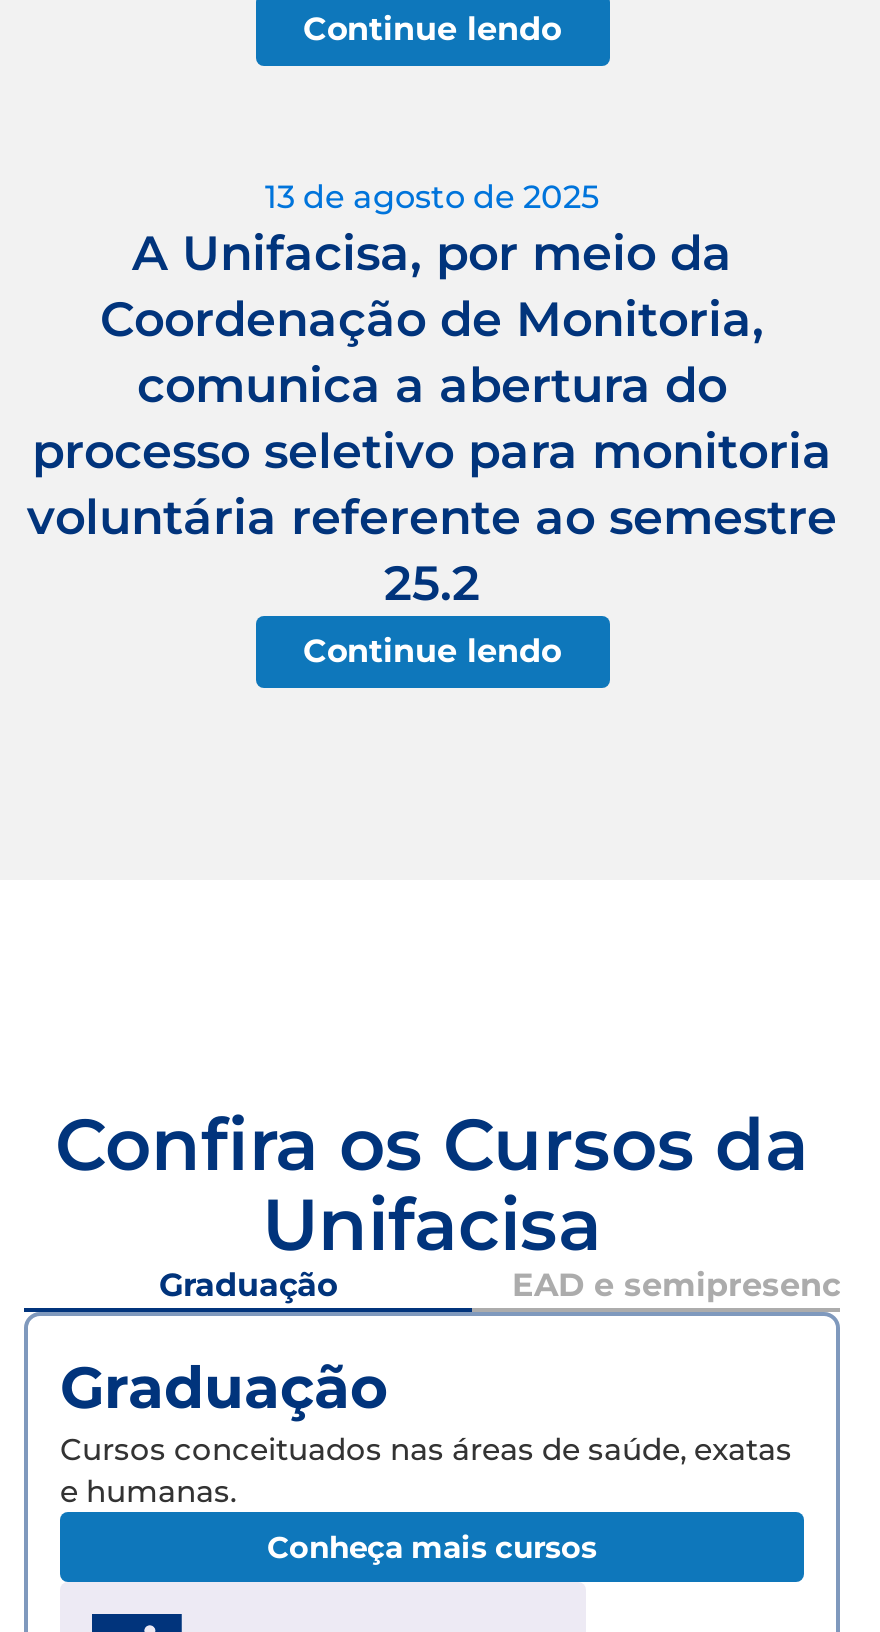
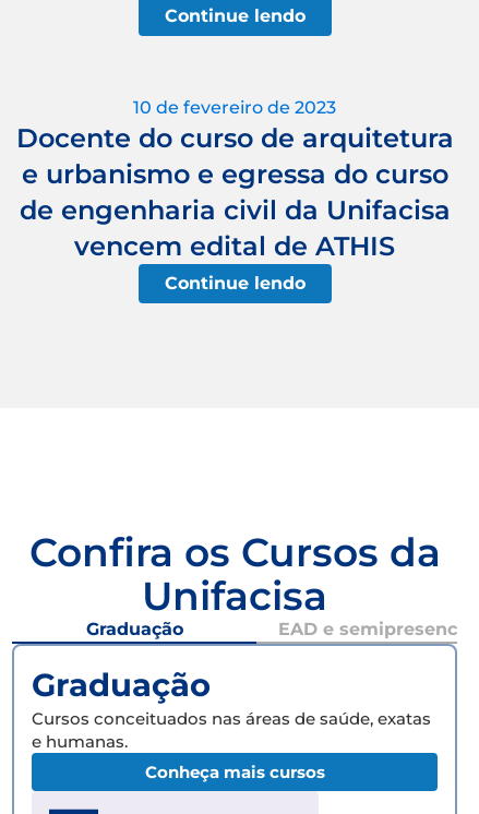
- 13 de agosto de 2025
- A Unifacisa, por meio da
- Coordenação de Monitoria,
- comunica a abertura do
- processo seletivo para monitoria
- voluntária referente ao semestre
- 25.2
+ 10 de fevereiro de 2023
+ Docente do curso de arquitetura
+ e urbanismo e egressa do curso
+ de engenharia civil da Unifacisa
+ vencem edital de ATHIS
